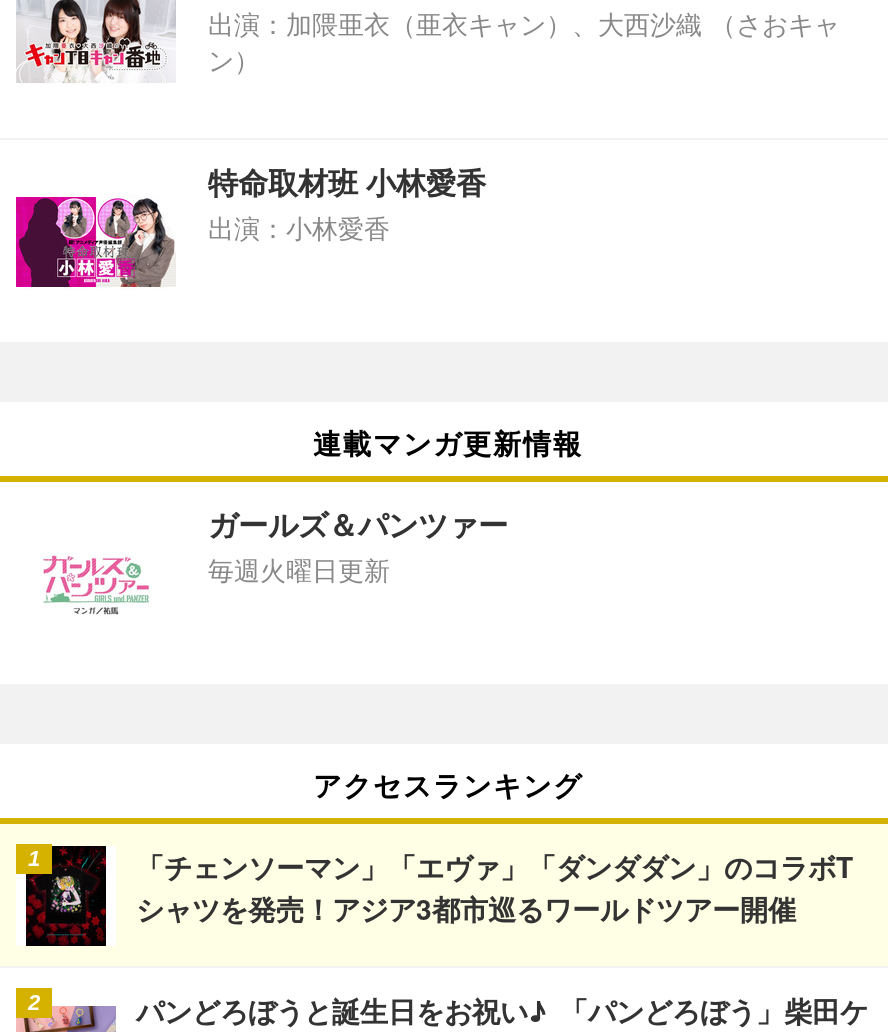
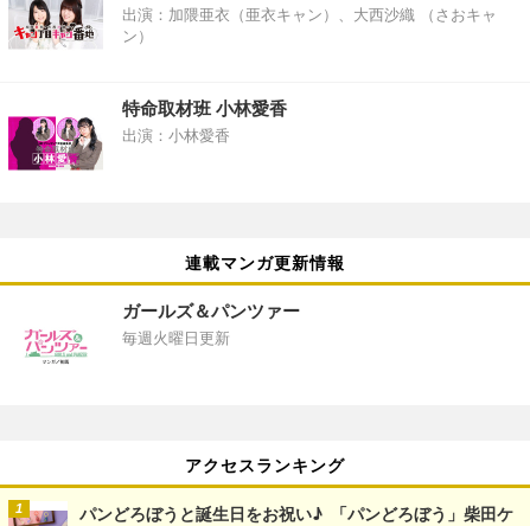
- [image]
- 「チェンソーマン」「エヴァ」「ダンダダン」のコラボT
- シャツを発売！アジア3都市巡るワールドツアー開催
